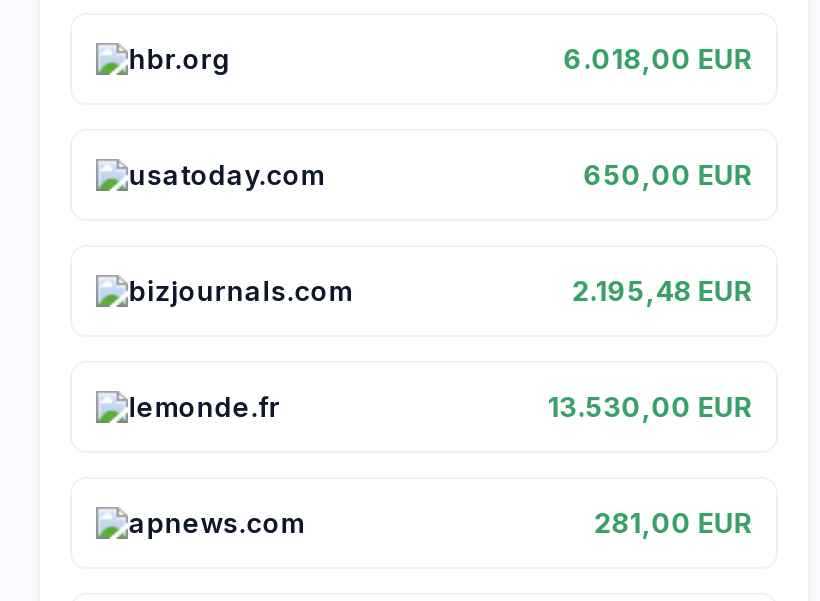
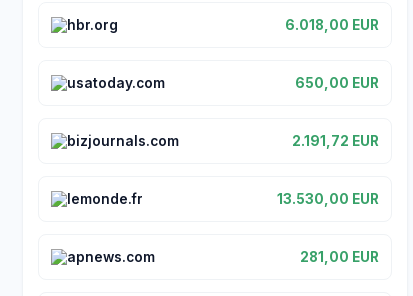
- 2.195,48 EUR
+ 2.191,72 EUR
